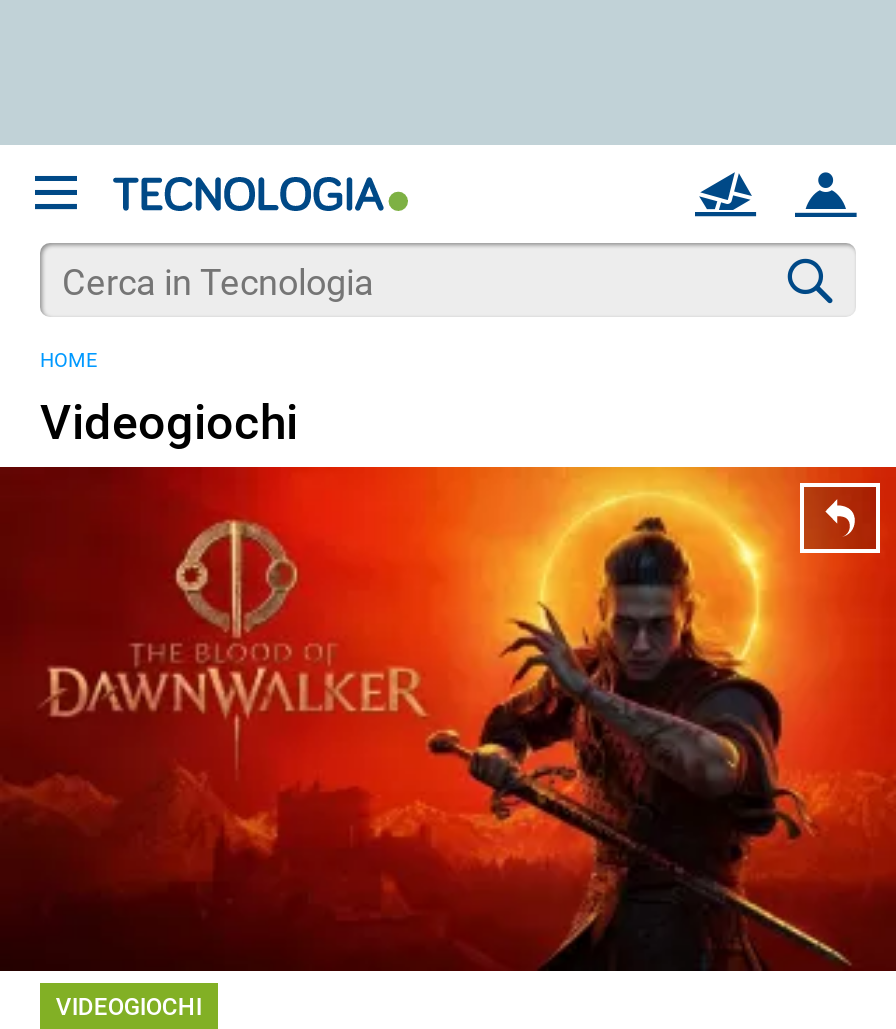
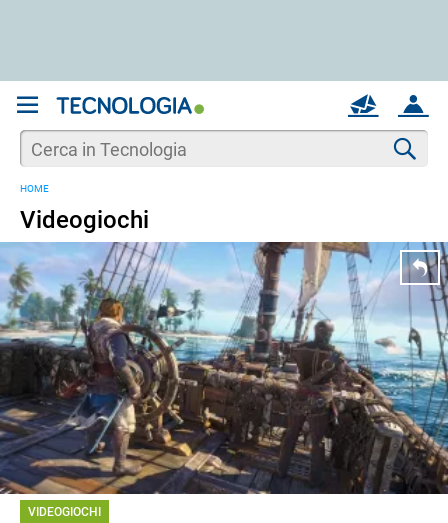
- [image]
+ [image]
